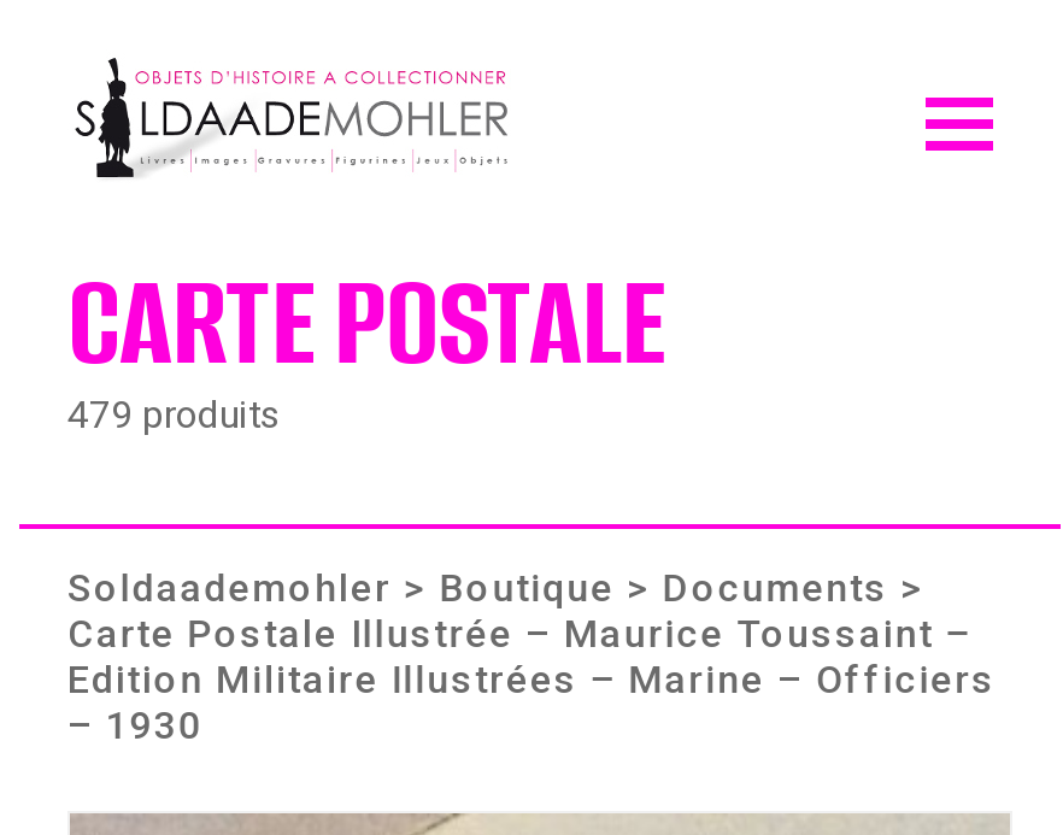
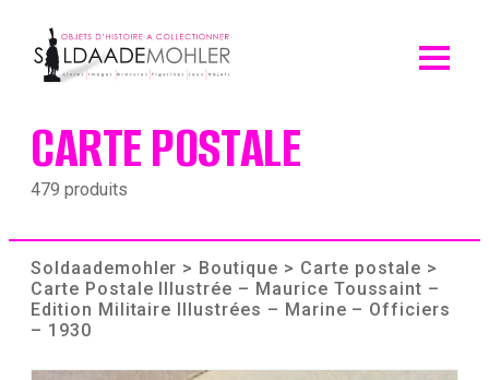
- Soldaademohler > Boutique > Documents >
+ Soldaademohler > Boutique > Carte postale >
